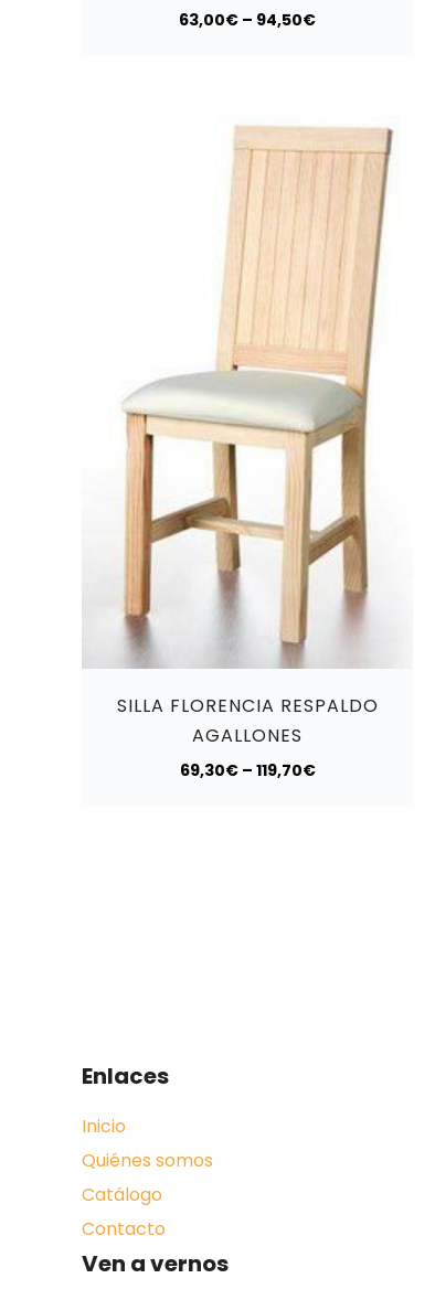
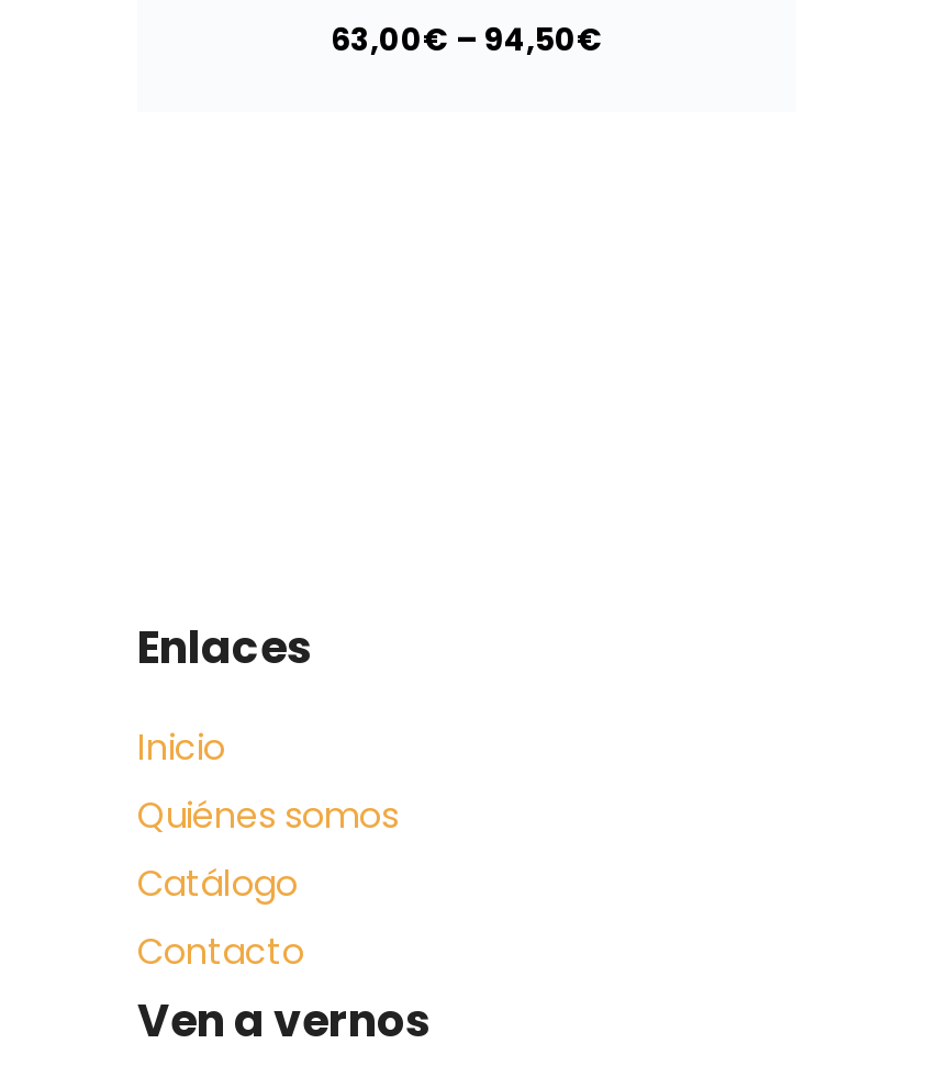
- [image]
- SILLA FLORENCIA RESPALDO
- AGALLONES
- 69,30€– 119,70€
